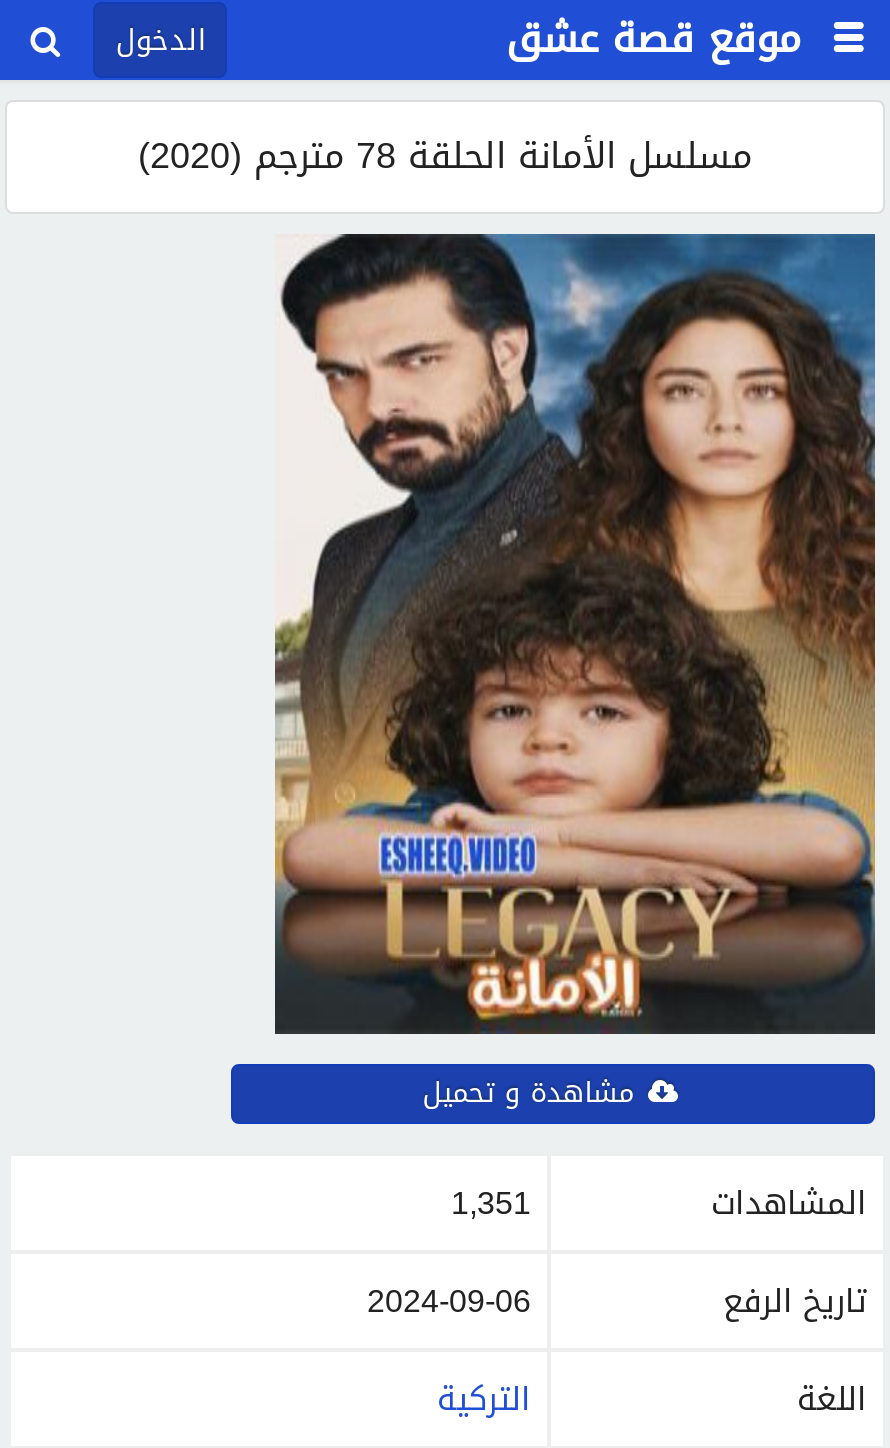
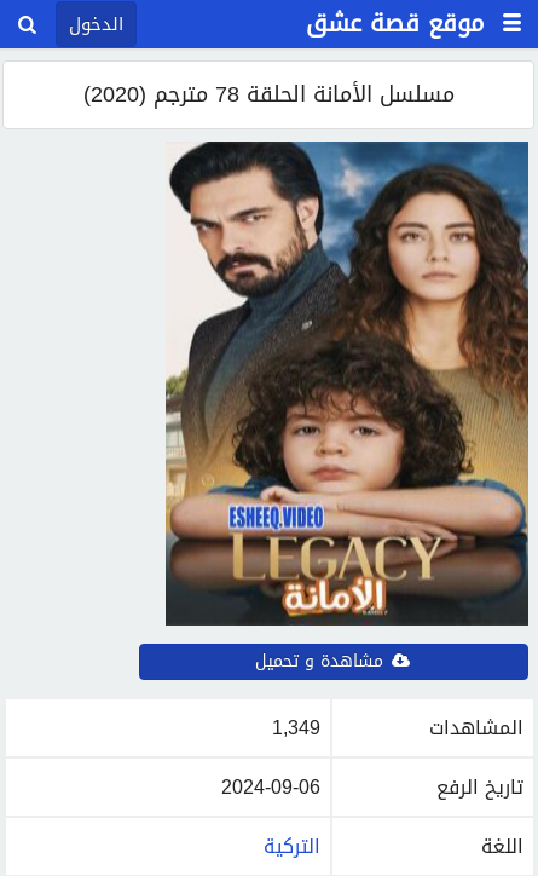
- 1,351
+ 1,349
